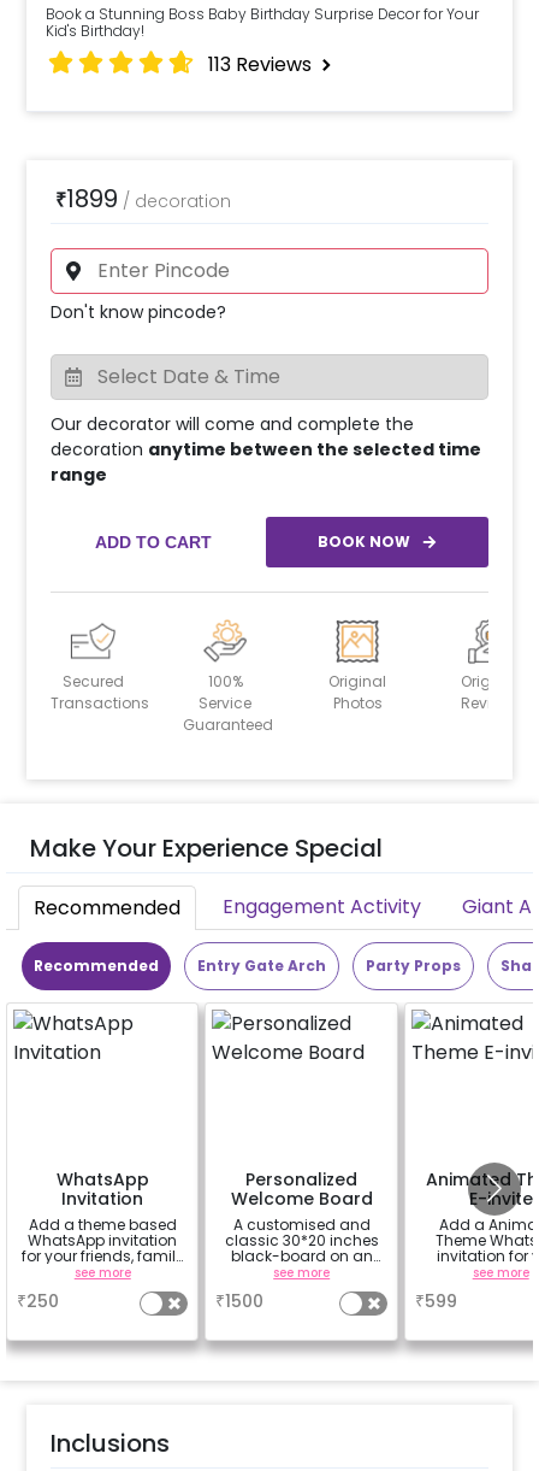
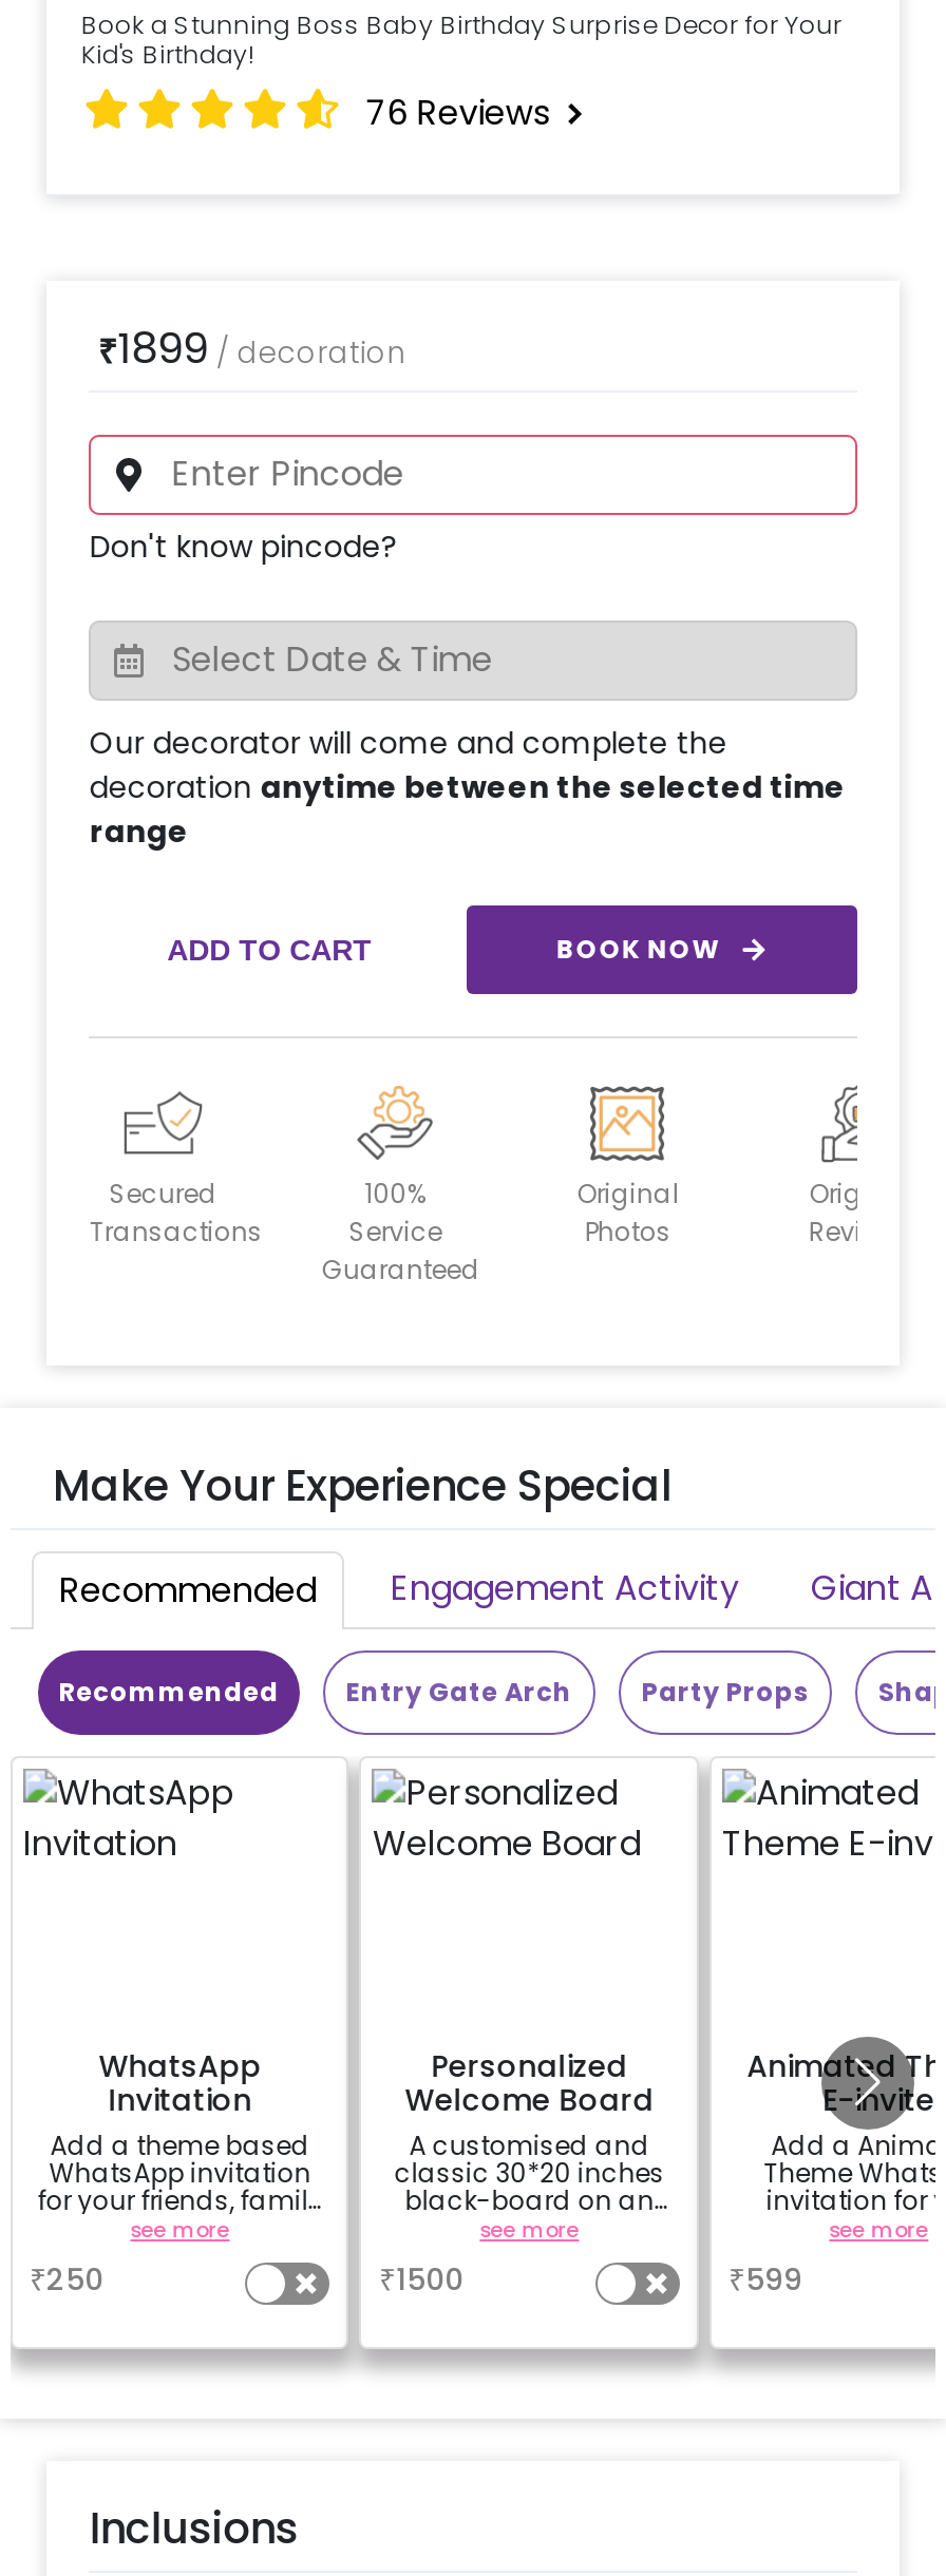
- 113 Reviews
+ 76 Reviews
